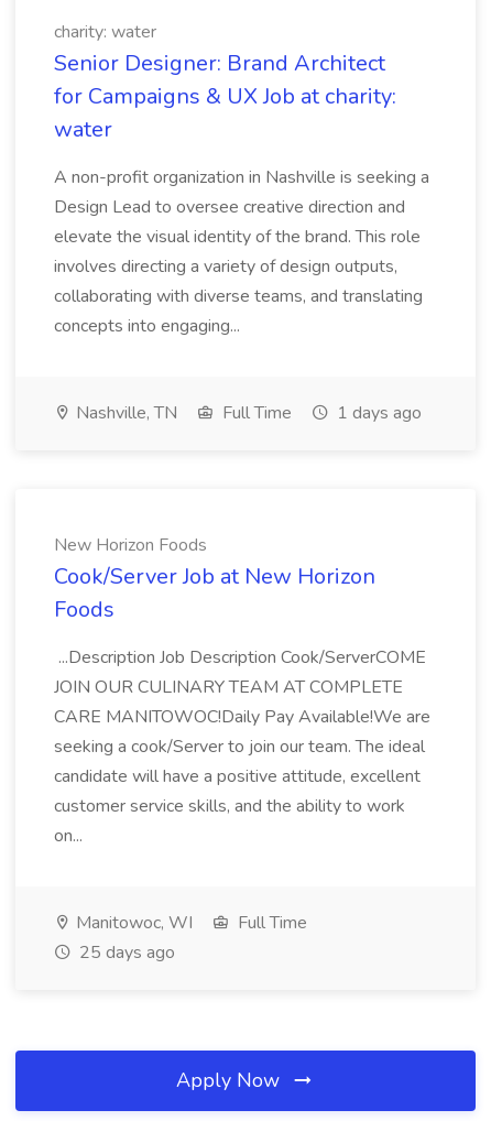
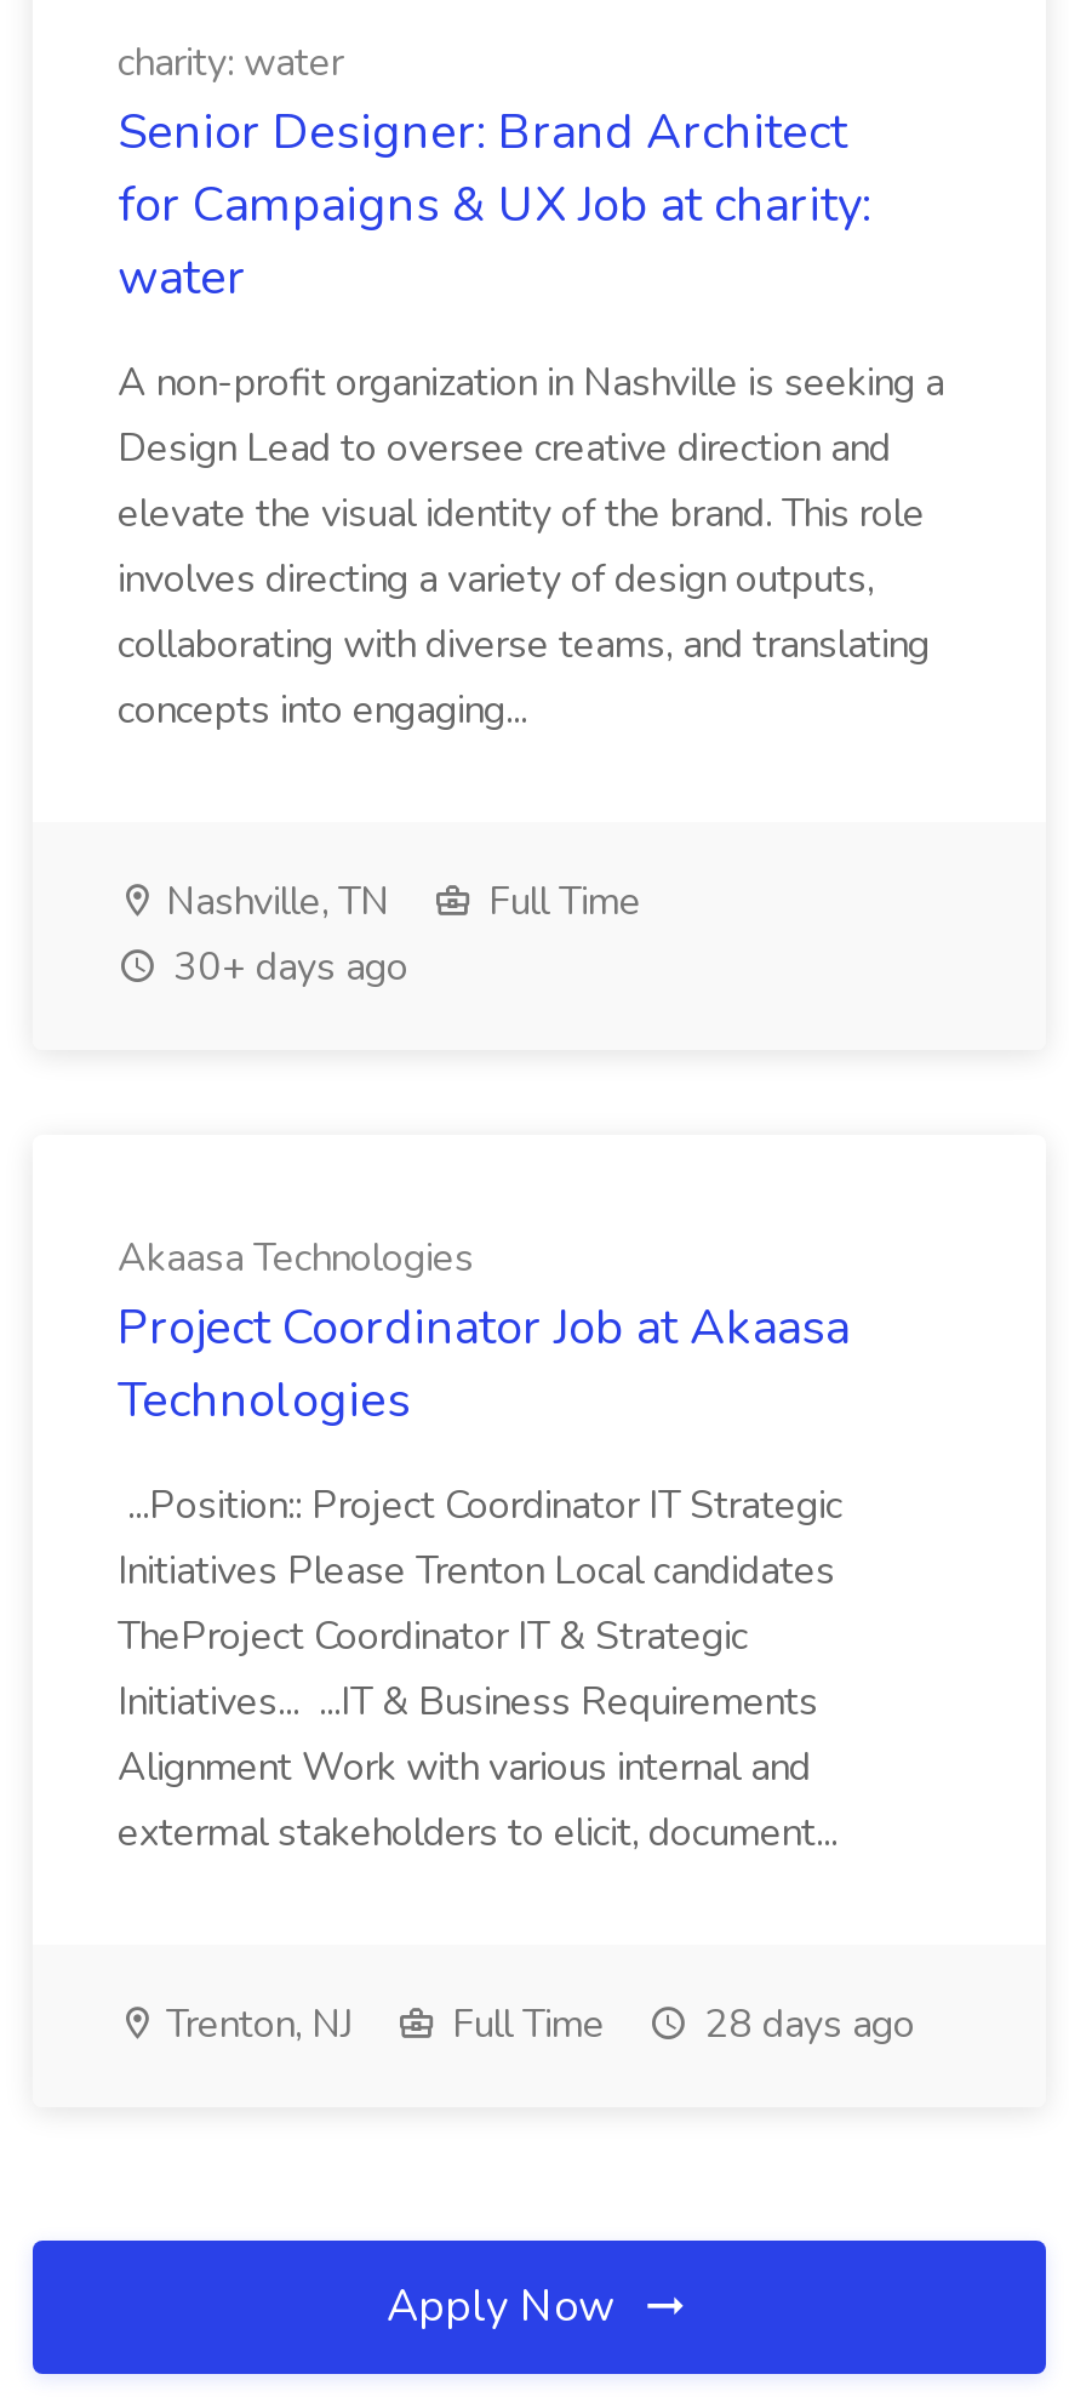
- 1 days ago
+ 30+ days ago

- New Horizon Foods
- Cook/Server Job at New Horizon
- Foods
+ Akaasa Technologies
+ Project Coordinator Job at Akaasa
+ Technologies

- ...Description Job Description Cook/ServerCOME
- JOIN OUR CULINARY TEAM AT COMPLETE
- CARE MANITOWOC!Daily Pay Available!We are
- seeking a cook/Server to join our team. The ideal
- candidate will have a positive attitude, excellent
- customer service skills, and the ability to work
- on...
+ ...Position:: Project Coordinator IT Strategic
+ Initiatives Please Trenton Local candidates
+ TheProject Coordinator IT & Strategic
+ Initiatives... ...IT & Business Requirements
+ Alignment Work with various internal and
+ extermal stakeholders to elicit, document...

- Manitowoc, WI
+ Trenton, NJ

- 25 days ago
+ 28 days ago
